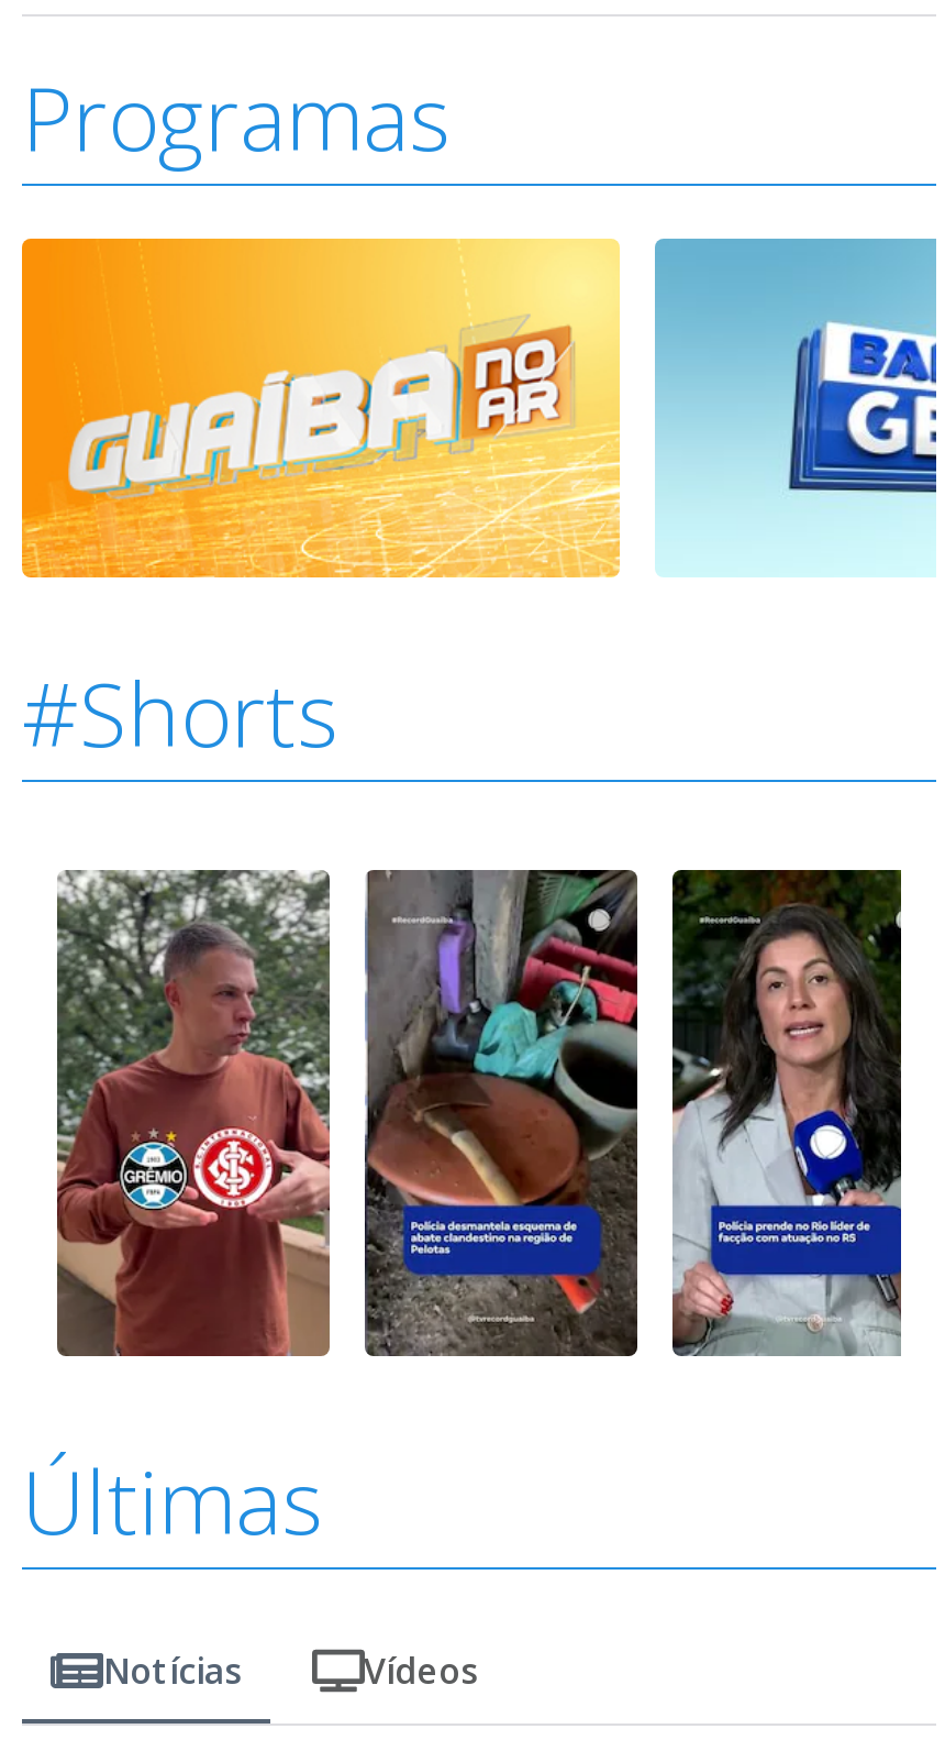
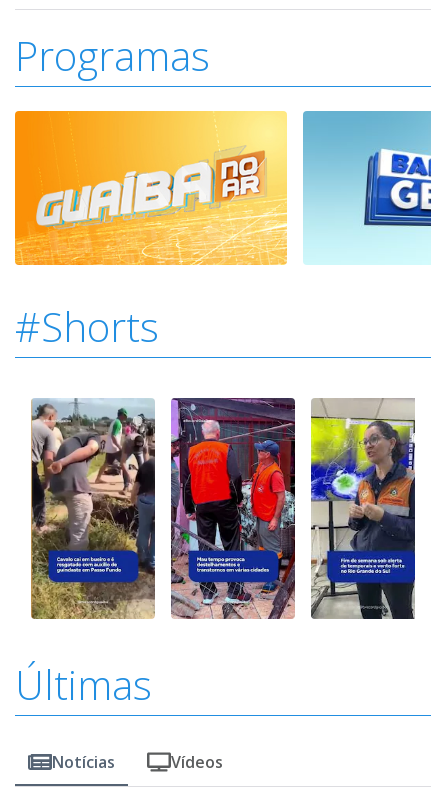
- [image]
+ [image]

- [image]
+ [image]

- [image]
+ [image]
